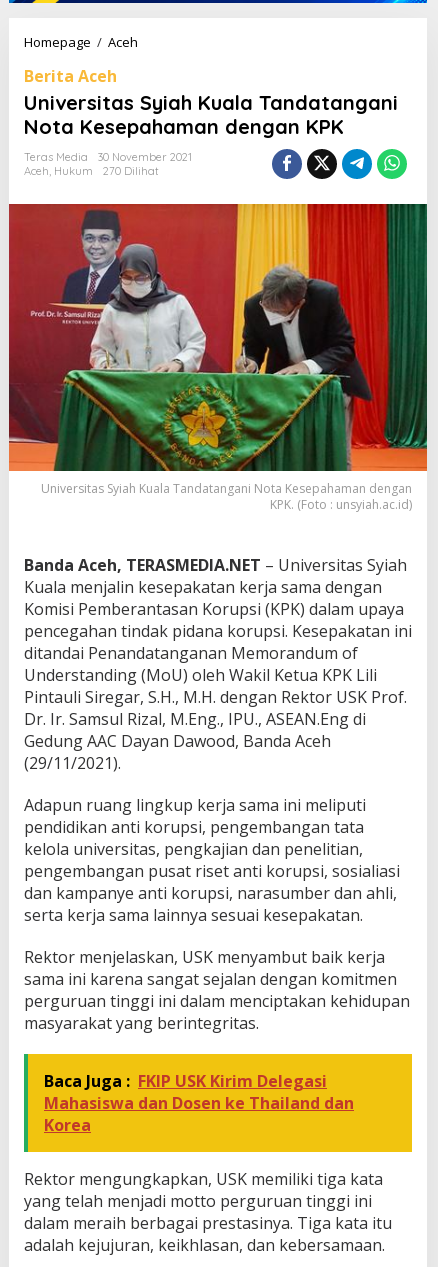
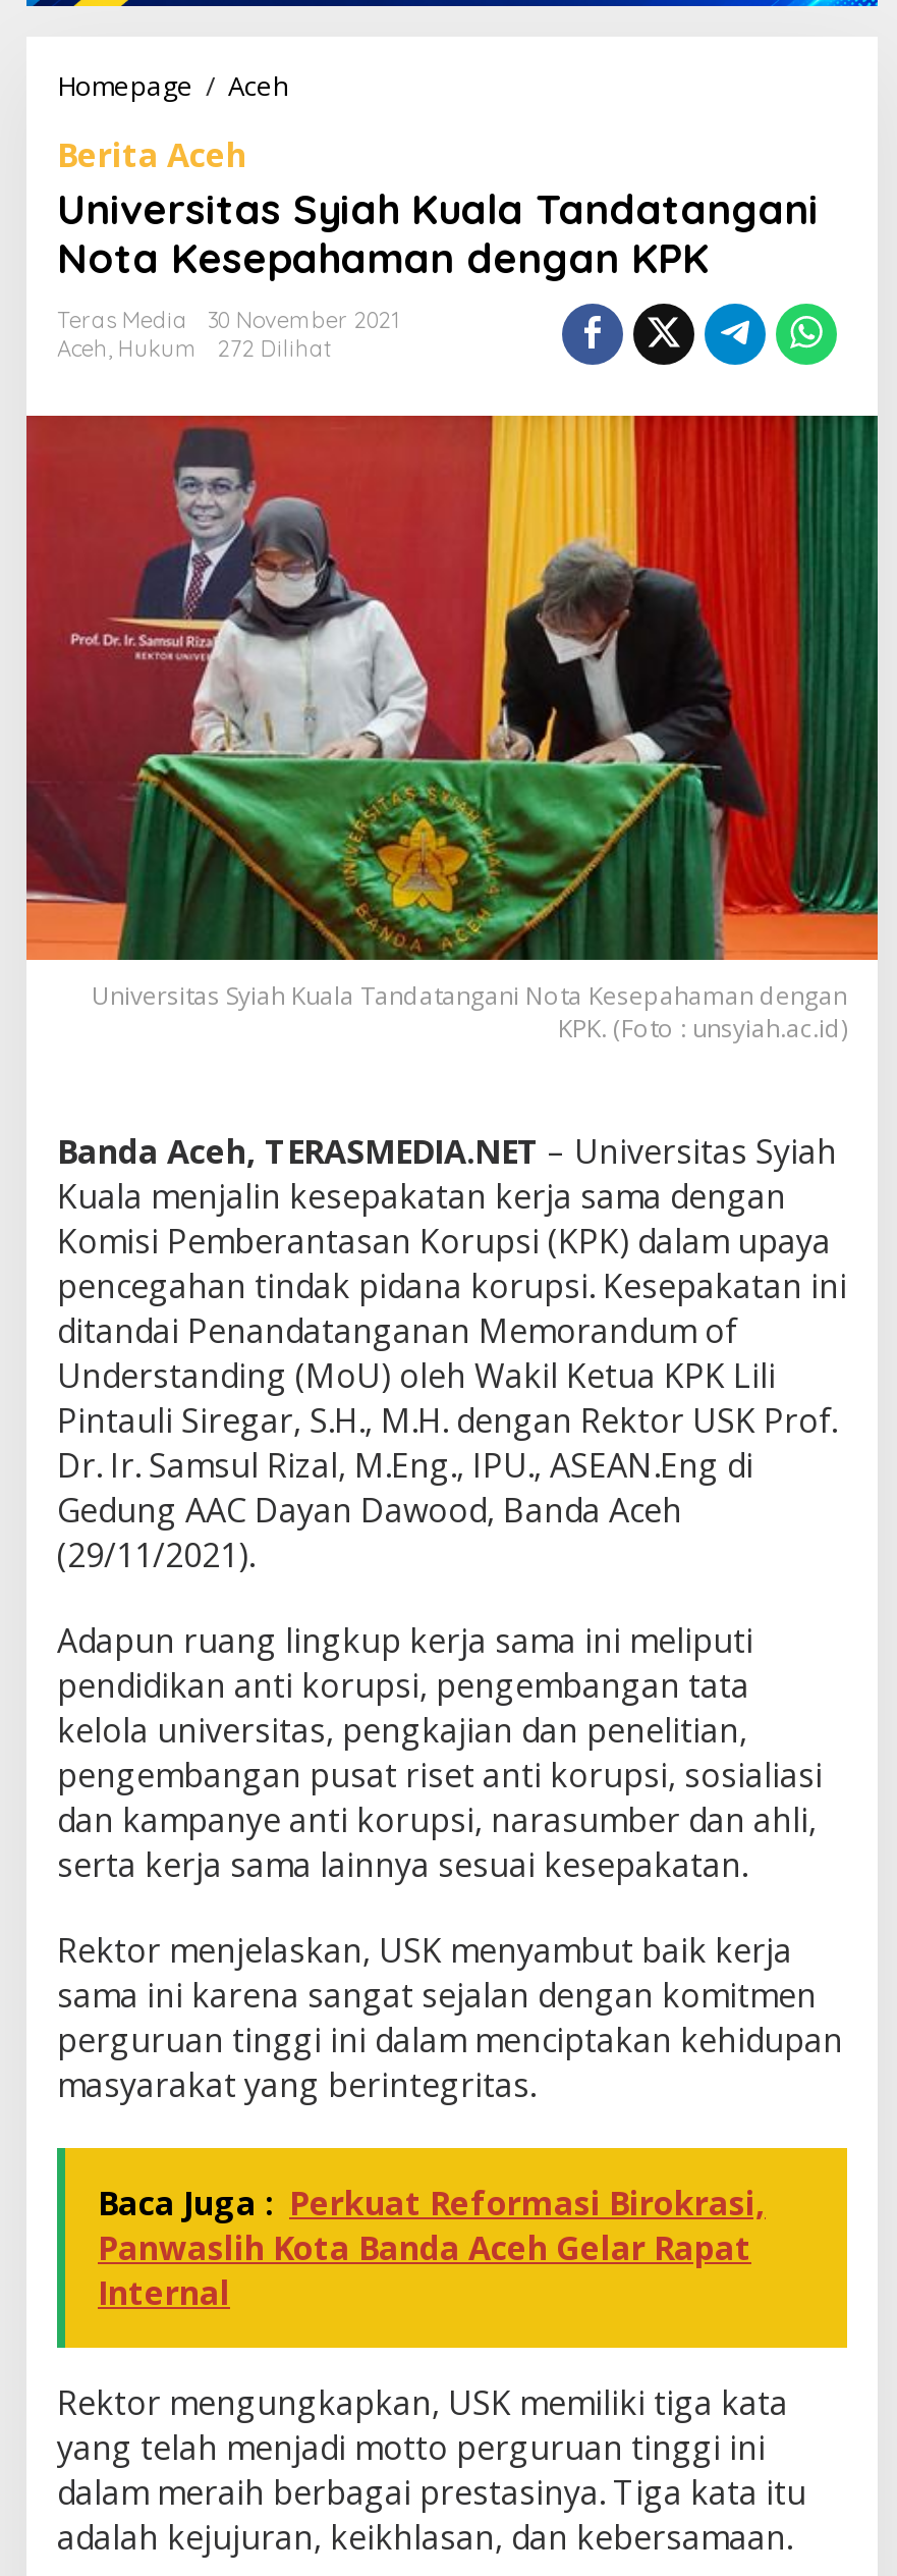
- 270 Dilihat
+ 272 Dilihat

- Baca Juga : FKIP USK Kirim Delegasi
- Mahasiswa dan Dosen ke Thailand dan
- Korea
+ Baca Juga : Perkuat Reformasi Birokrasi,
+ Panwaslih Kota Banda Aceh Gelar Rapat
+ Internal
